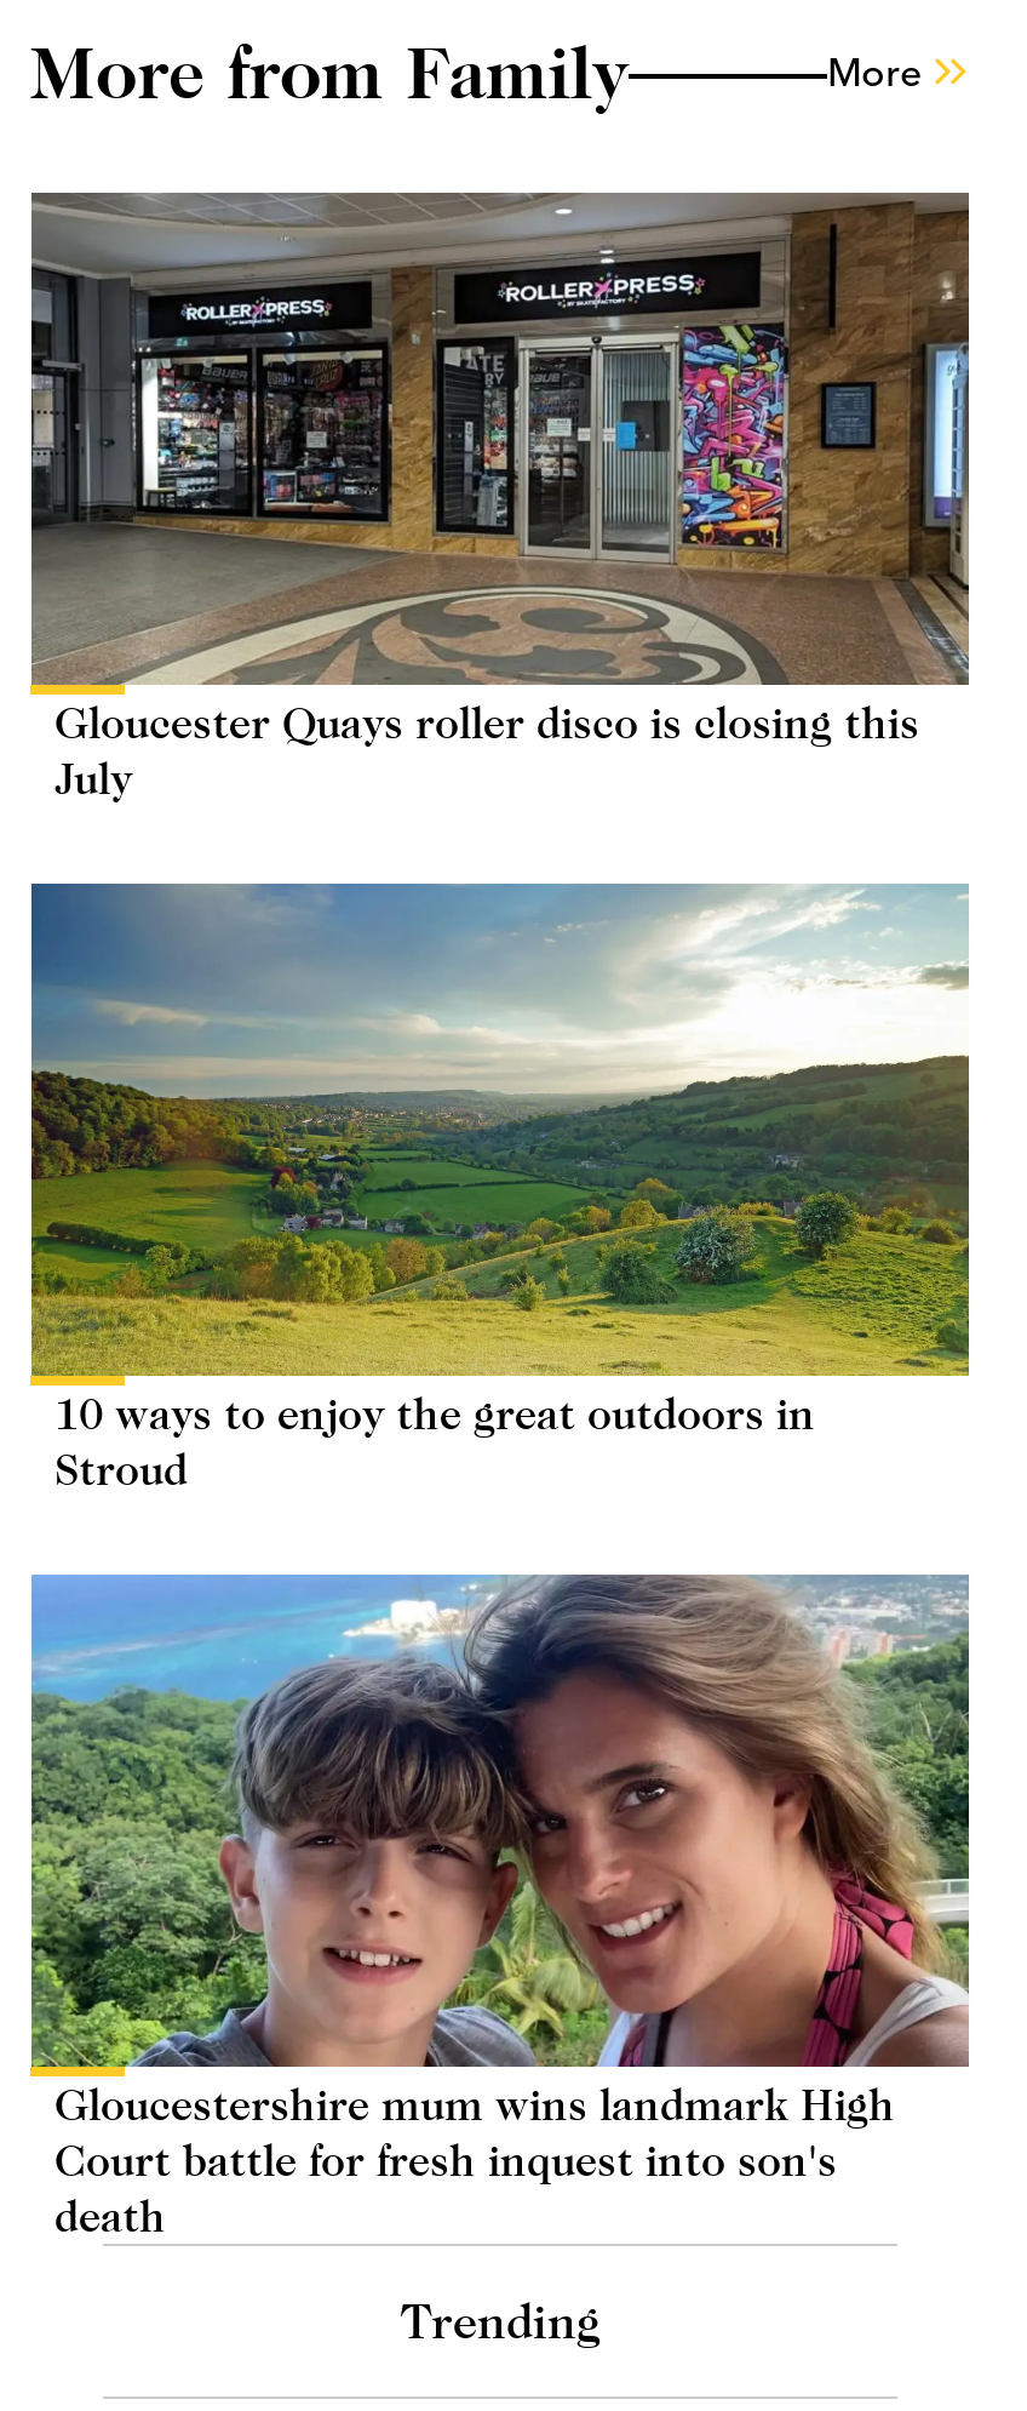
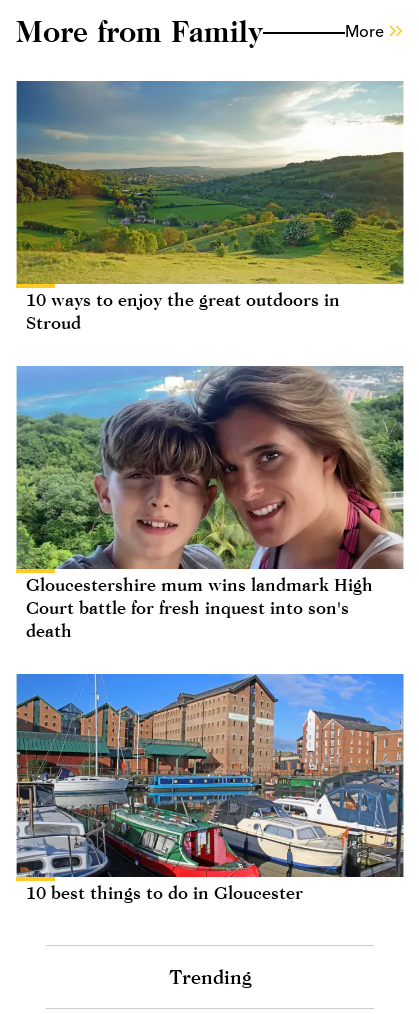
- [image]
- Gloucester Quays roller disco is closing this
- July

moved up: [image] | 10 ways to enjoy the great outdoors in | Stroud | Gloucestershire mum wins landmark High | Court battle for fresh inquest into son's | death

+ [image]
+ 10 best things to do in Gloucester
